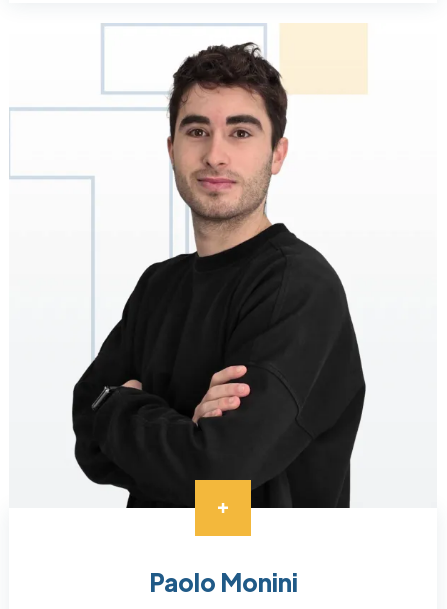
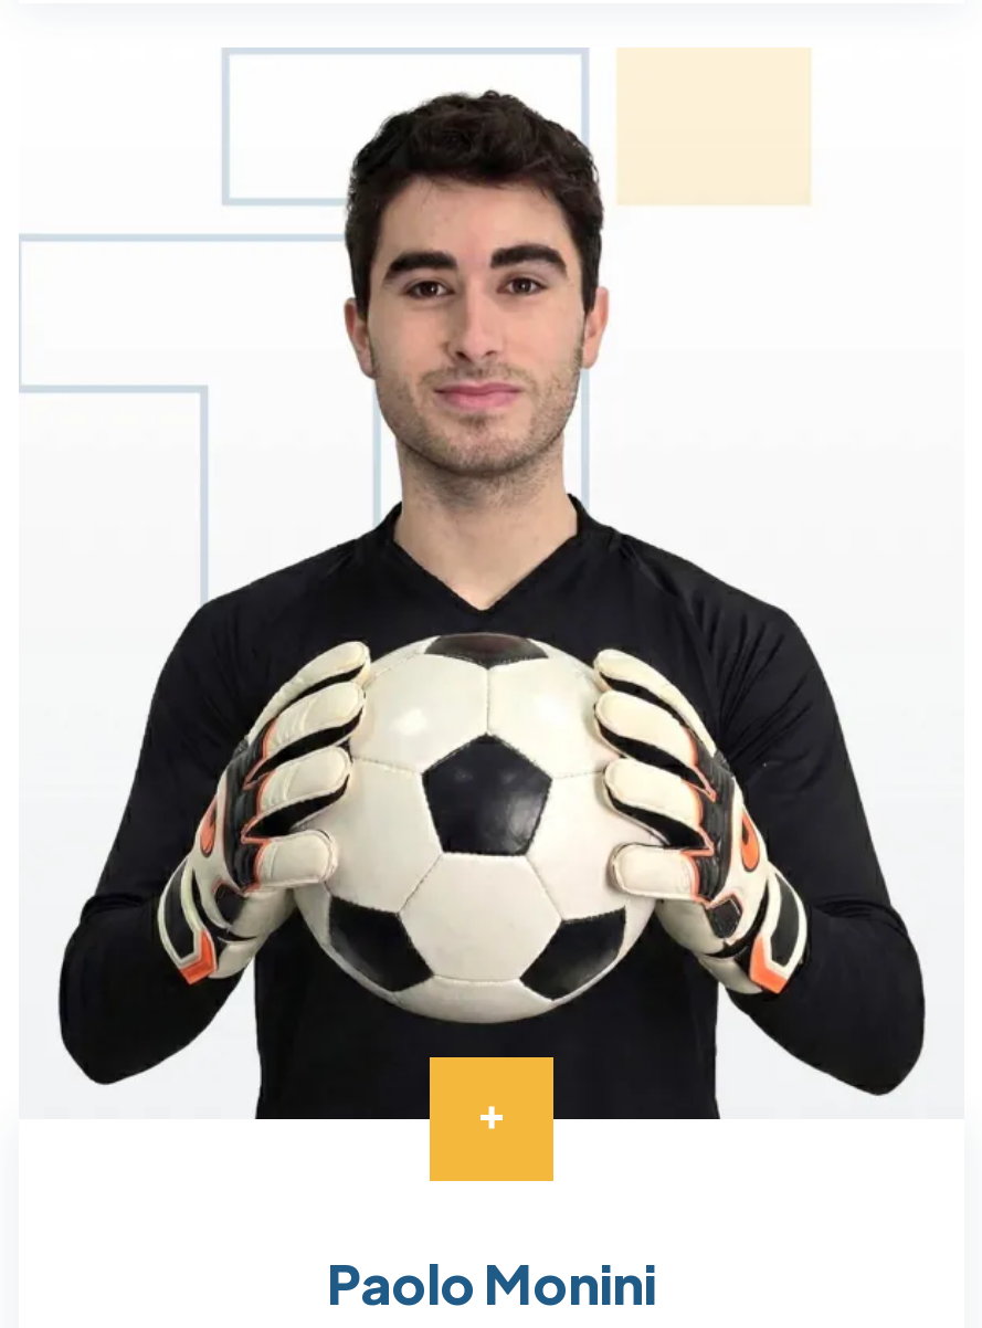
- [image]
+ [image]
